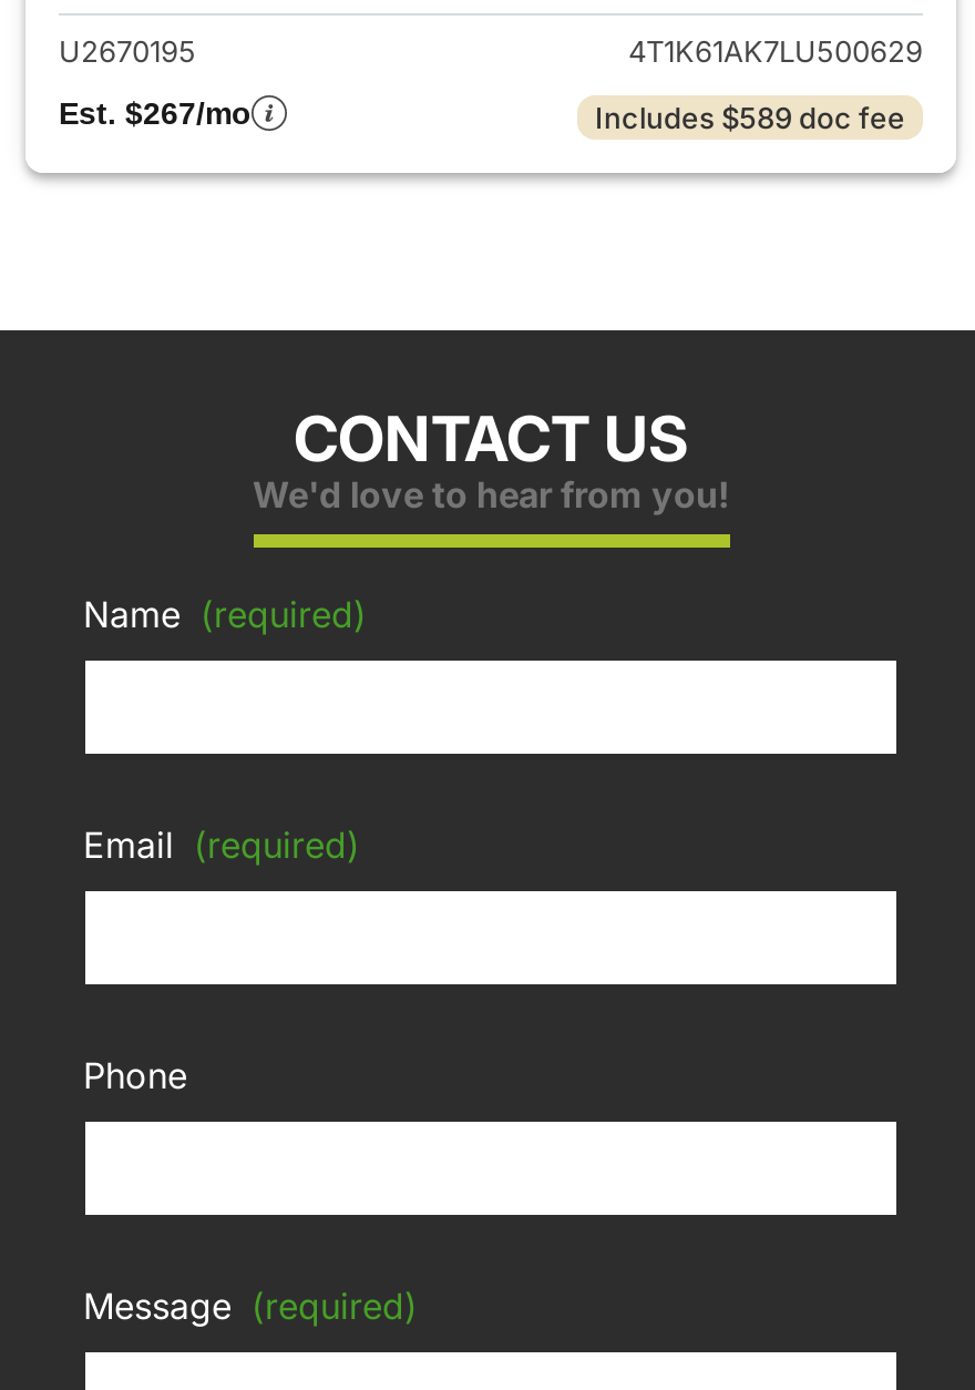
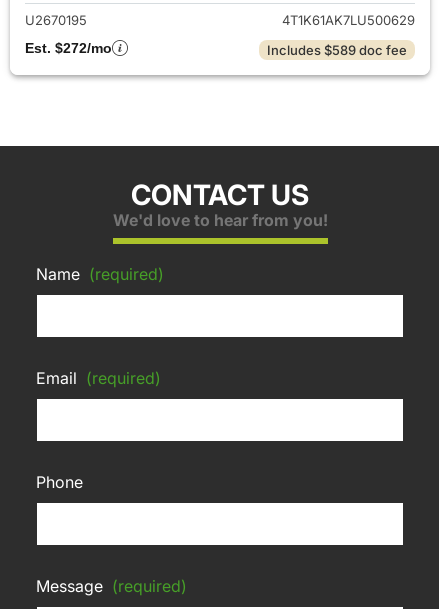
- Est. $267/mo
+ Est. $272/mo
